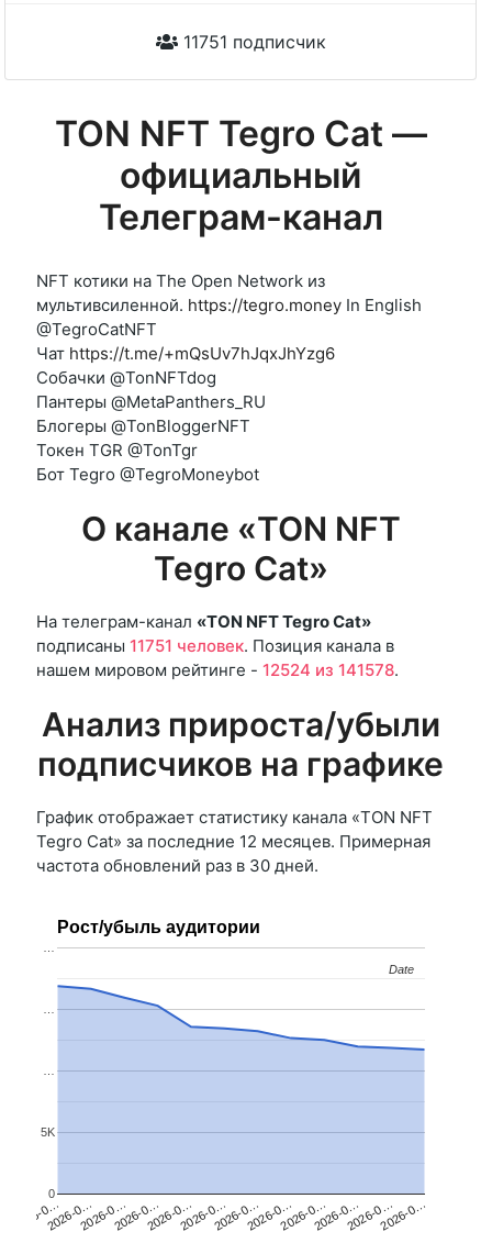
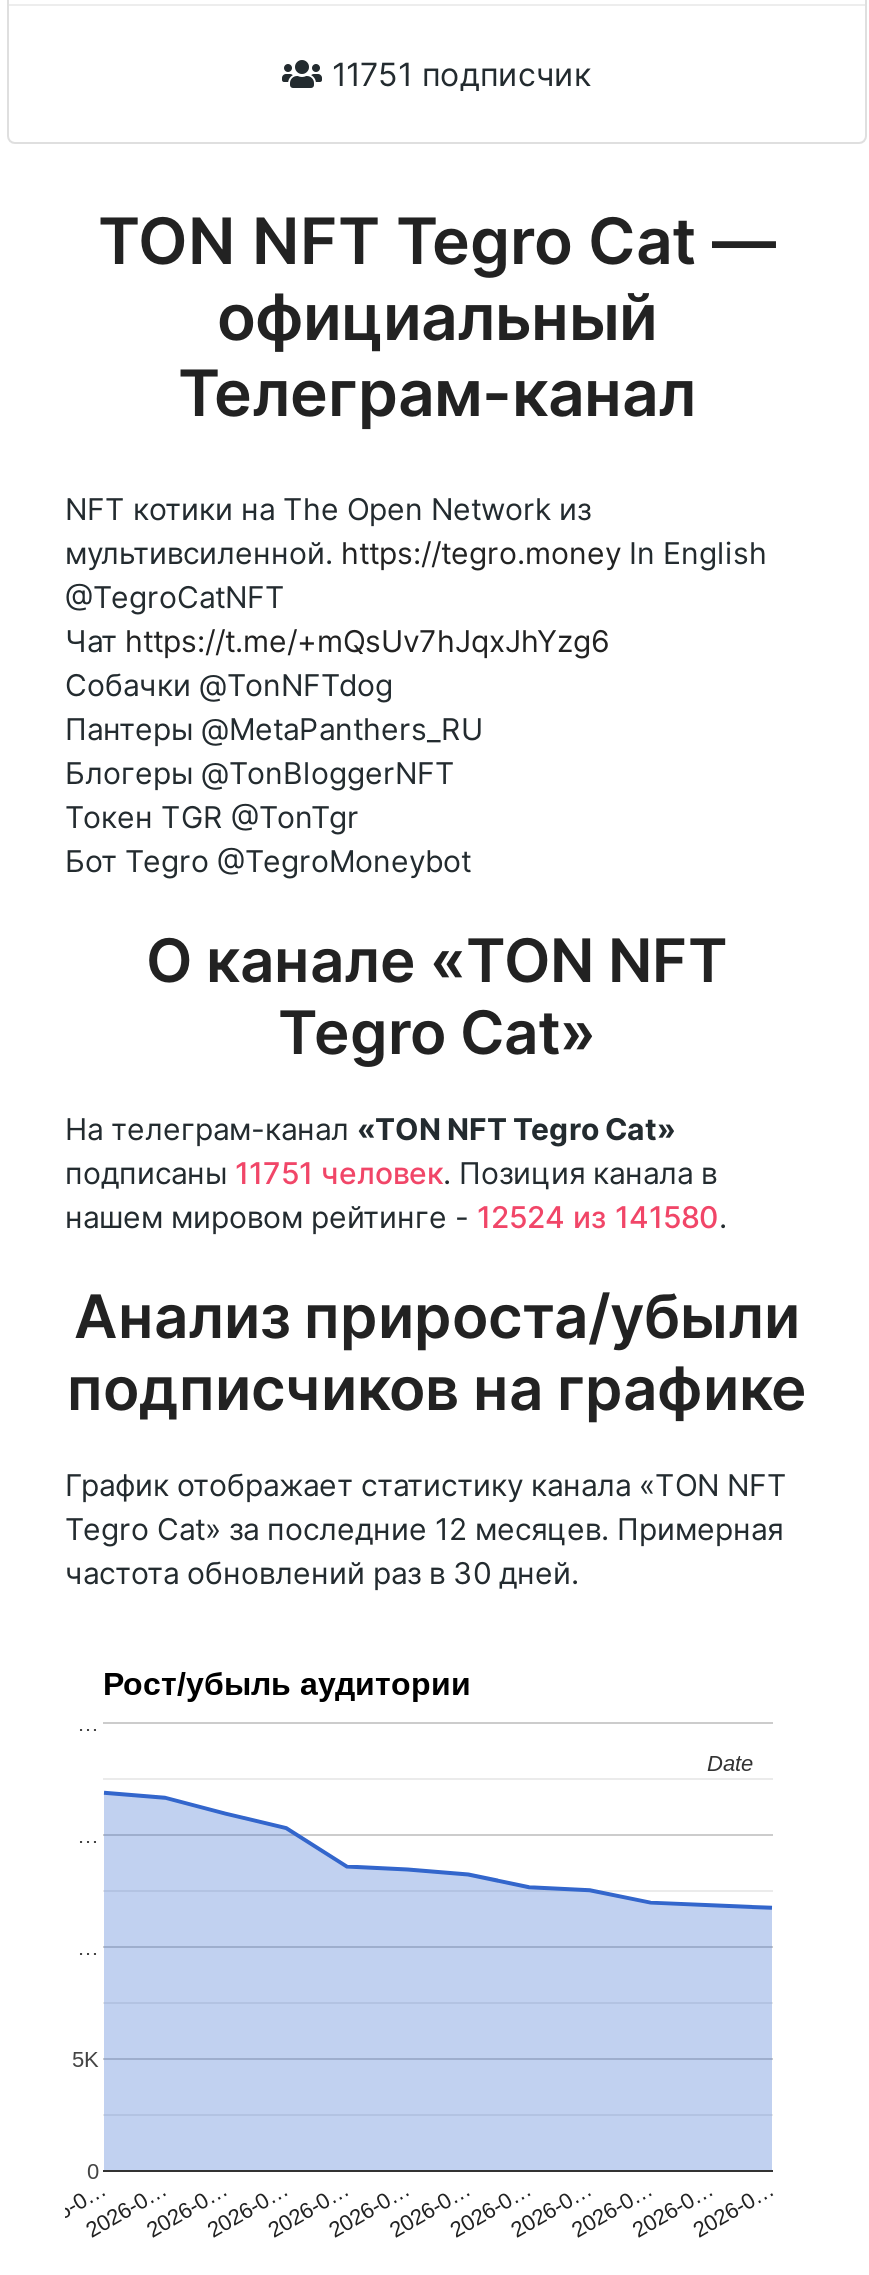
- нашем мировом рейтинге - 12524 из 141578.
+ нашем мировом рейтинге - 12524 из 141580.
